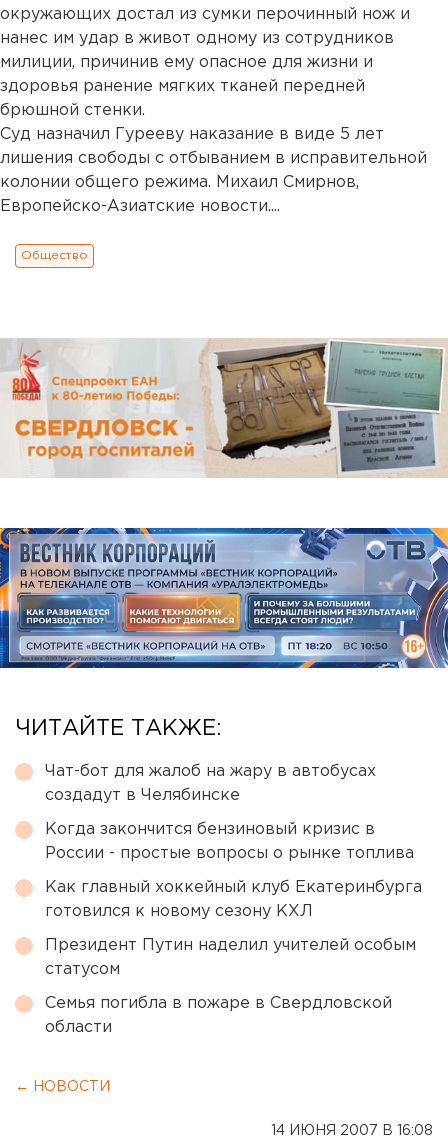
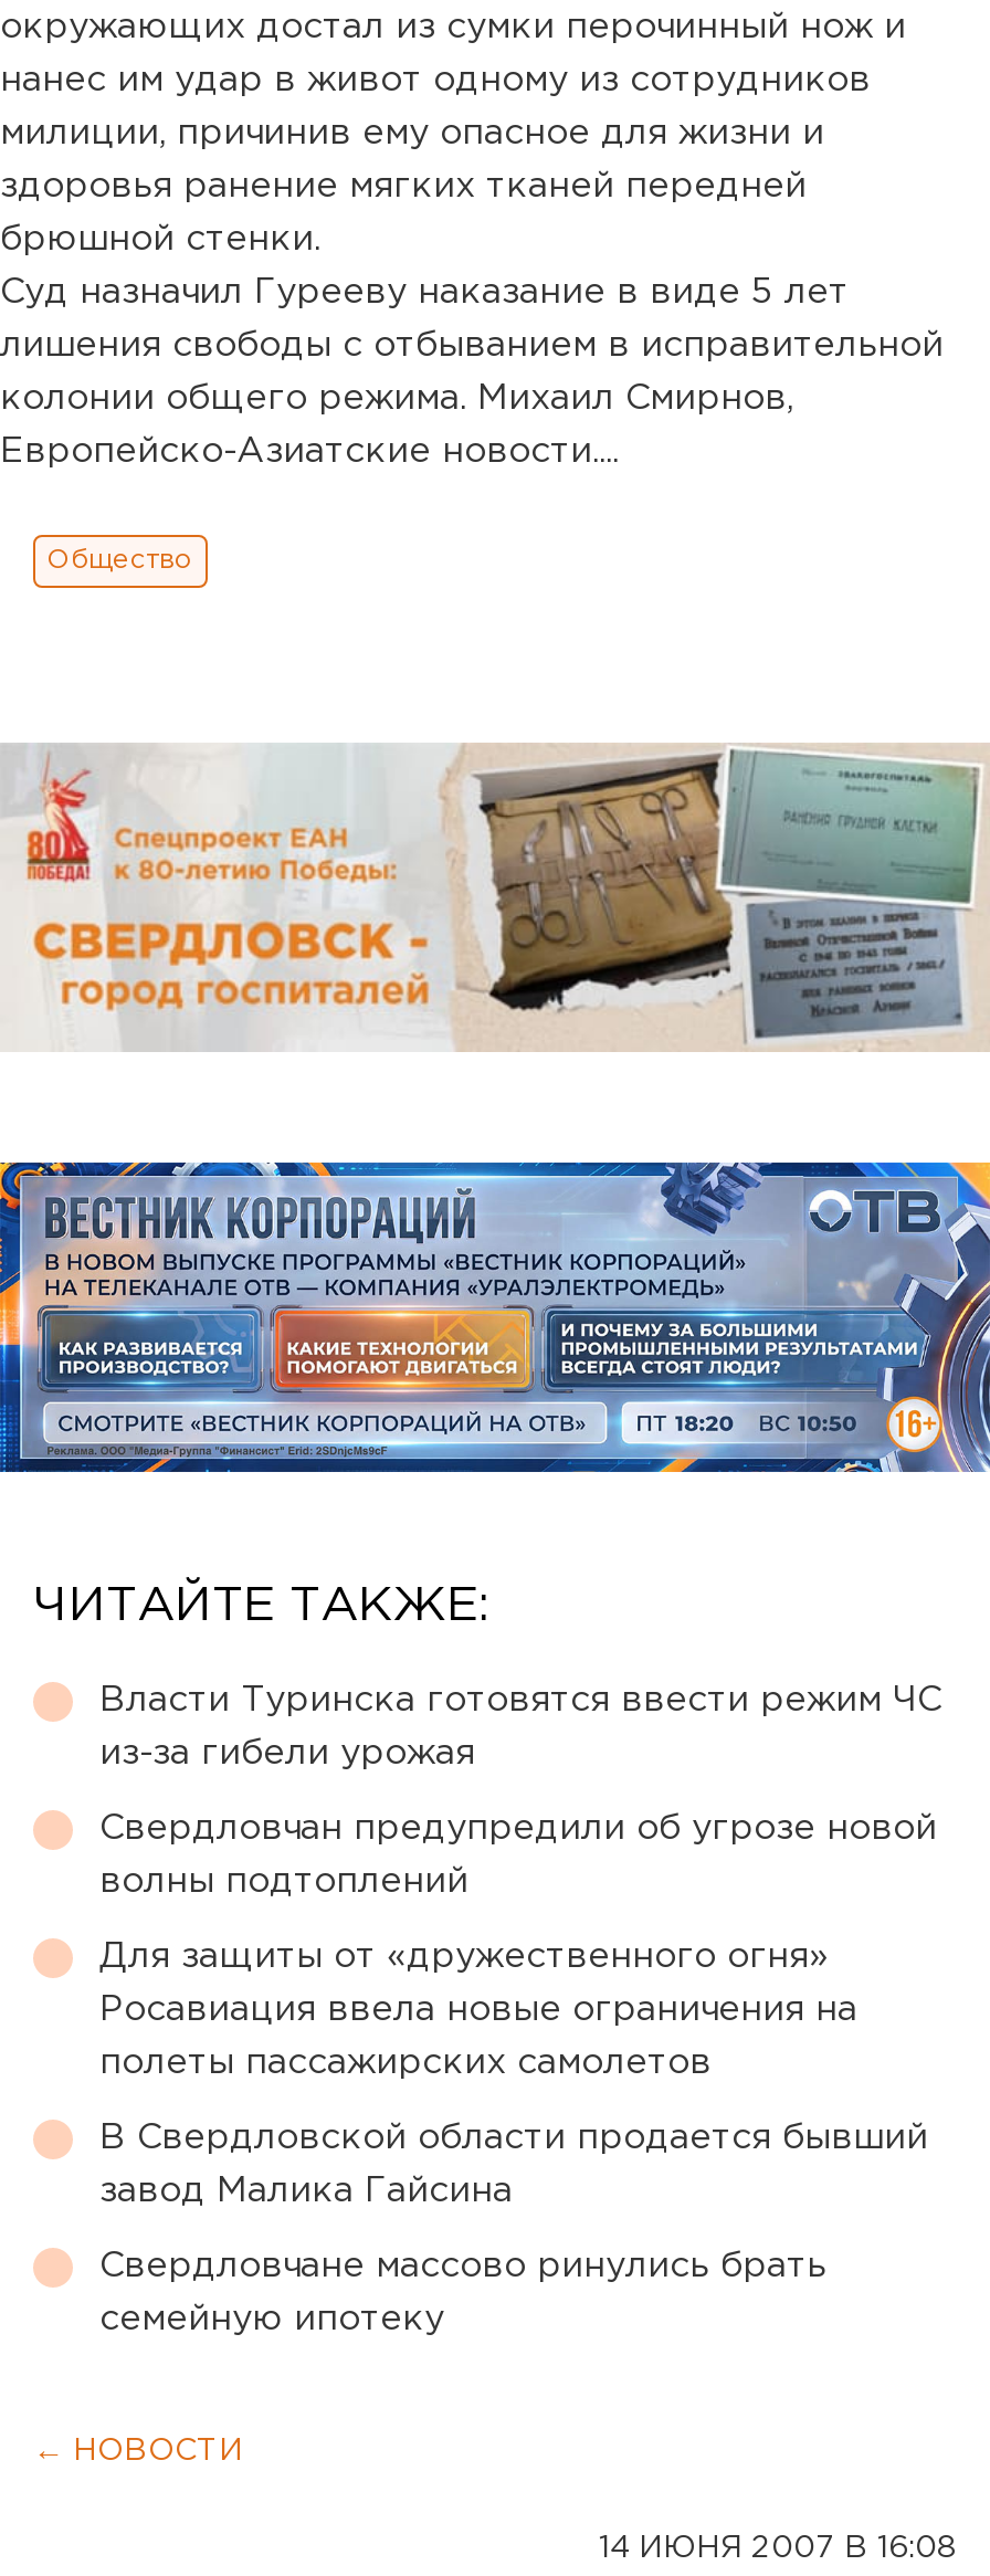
- Чат-бот для жалоб на жару в автобусах
- создадут в Челябинске
- Когда закончится бензиновый кризис в
- России - простые вопросы о рынке топлива
- Как главный хоккейный клуб Екатеринбурга
- готовился к новому сезону КХЛ
- Президент Путин наделил учителей особым
- статусом
- Семья погибла в пожаре в Свердловской
- области
+ Власти Туринска готовятся ввести режим ЧС
+ из-за гибели урожая
+ Свердловчан предупредили об угрозе новой
+ волны подтоплений
+ Для защиты от «дружественного огня»
+ Росавиация ввела новые ограничения на
+ полеты пассажирских самолетов
+ В Свердловской области продается бывший
+ завод Малика Гайсина
+ Свердловчане массово ринулись брать
+ семейную ипотеку
